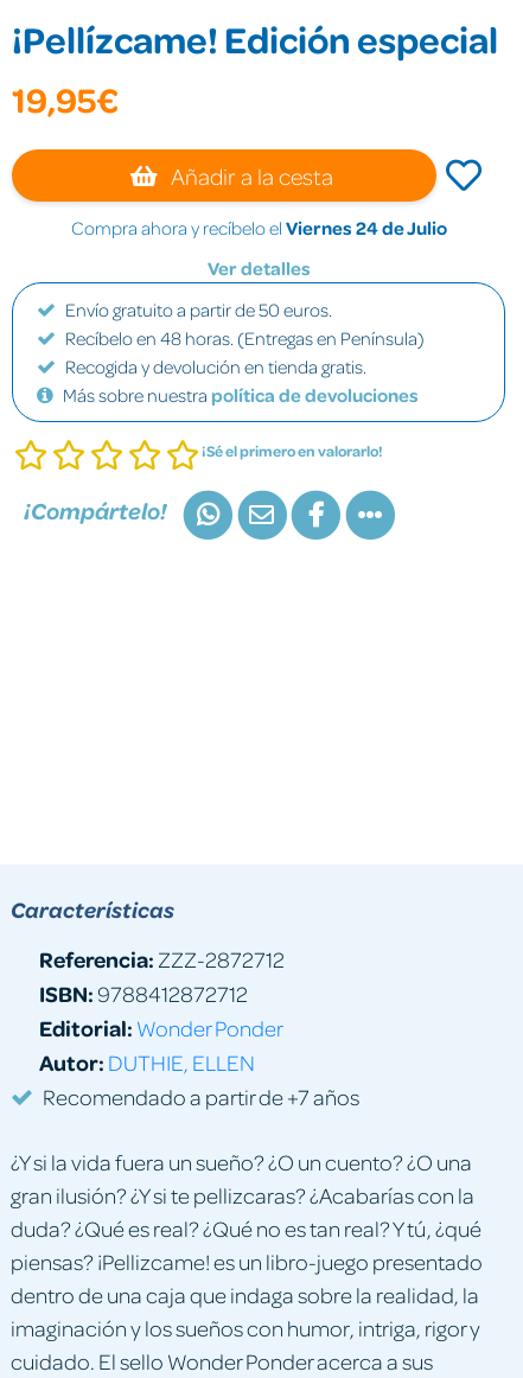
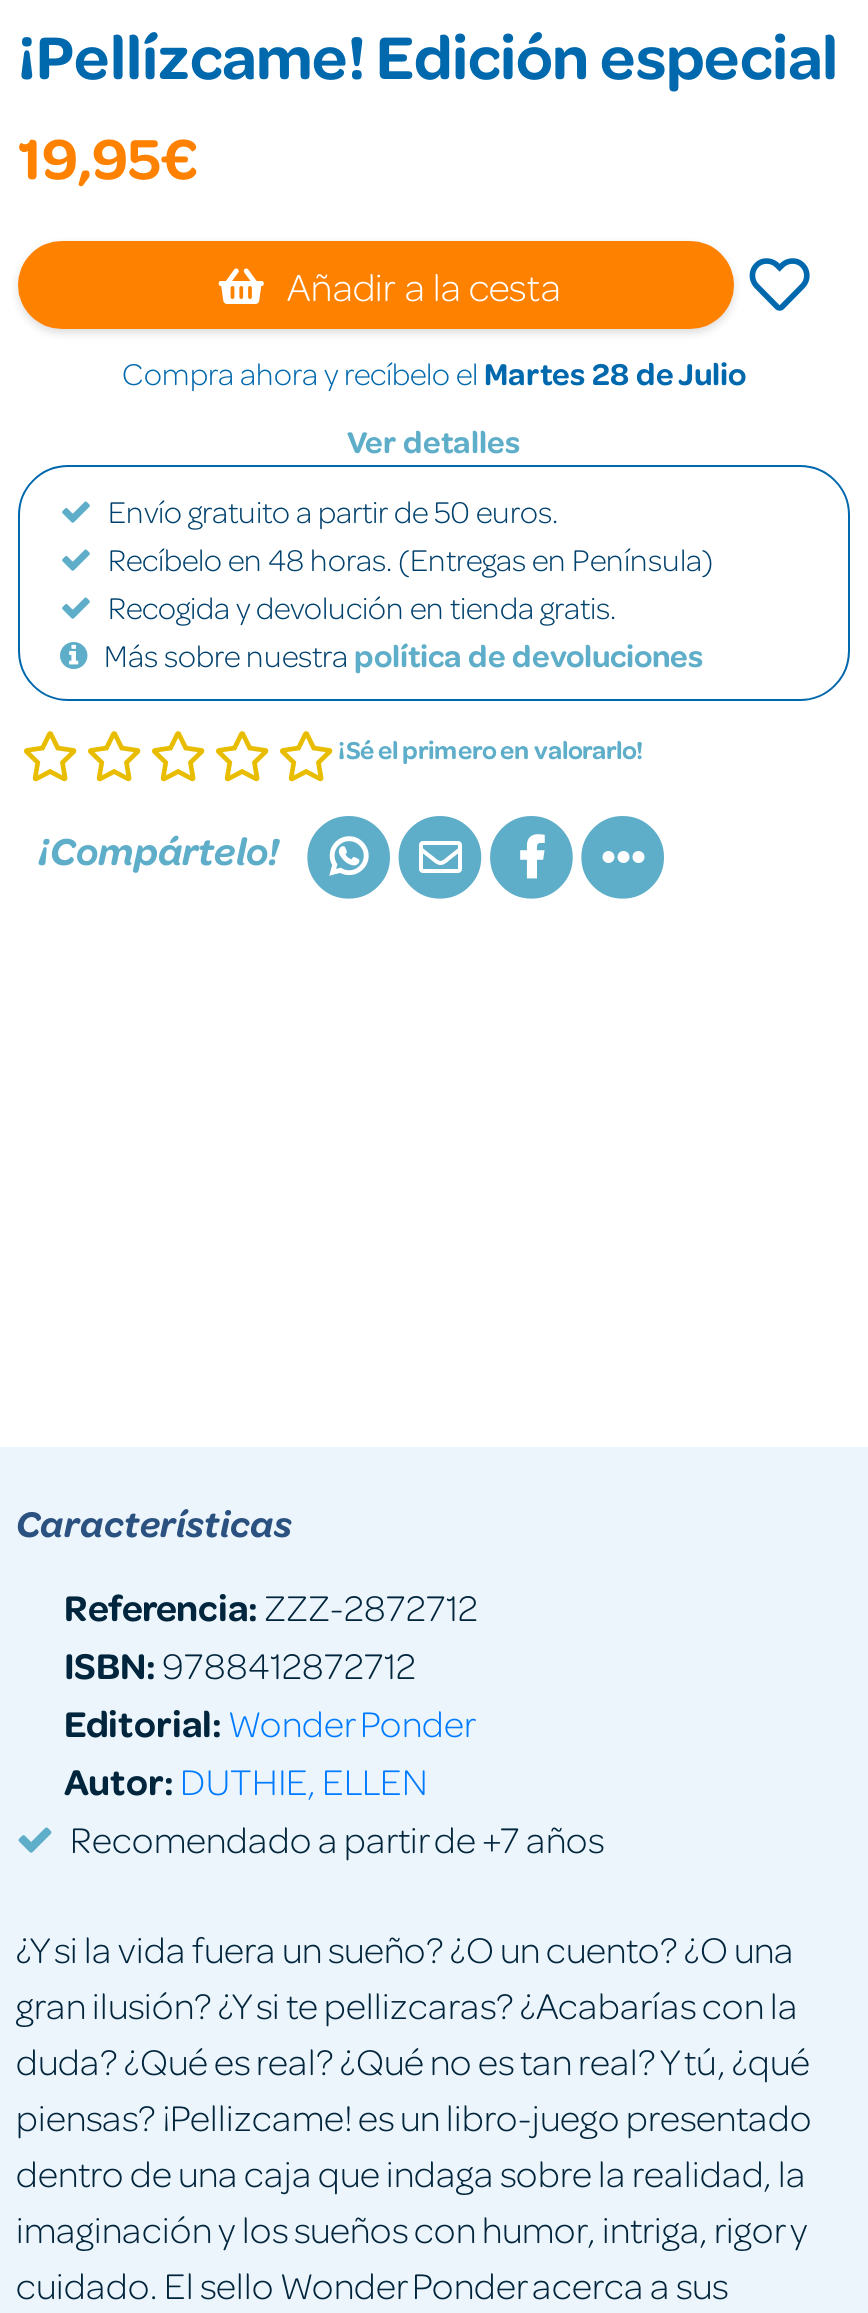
- Compra ahora y recíbelo el Viernes 24 de Julio
+ Compra ahora y recíbelo el Martes 28 de Julio
